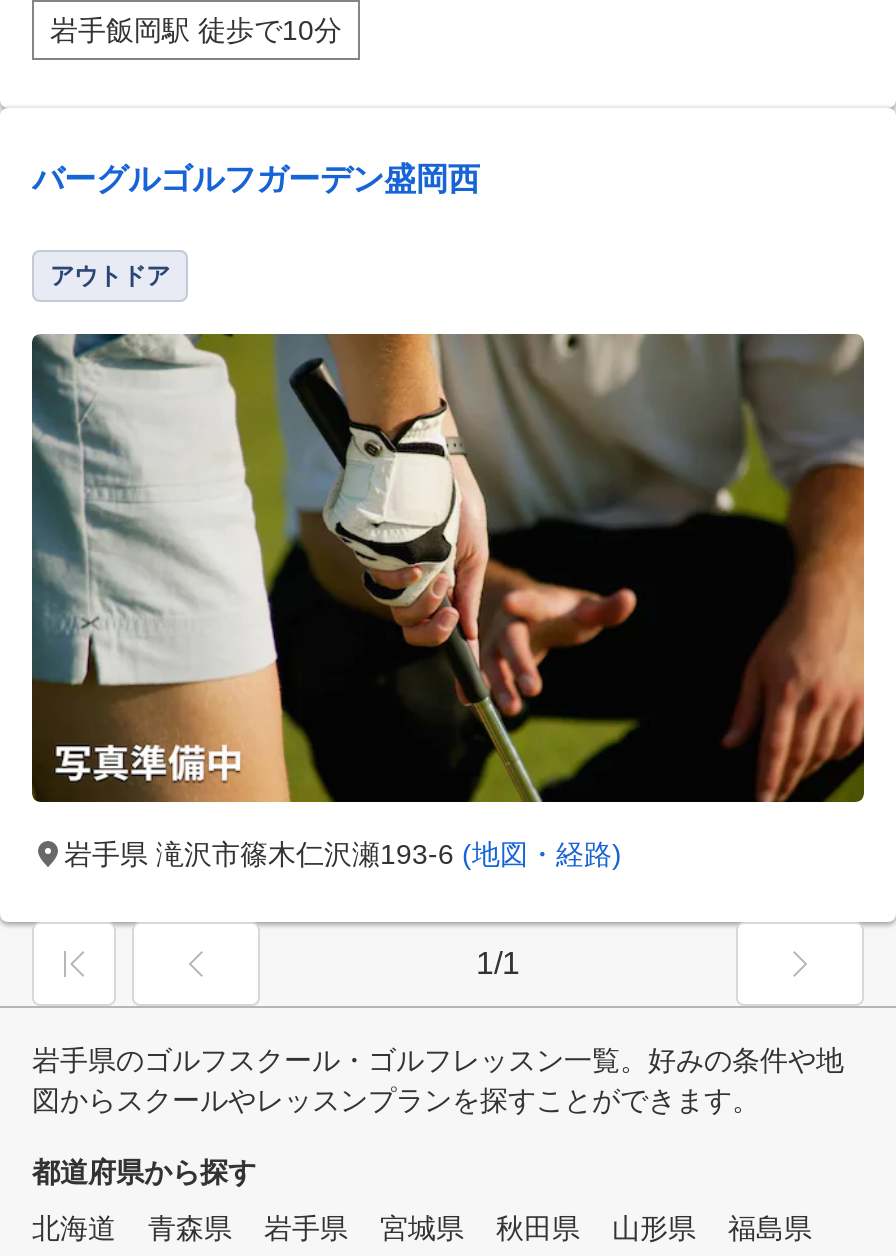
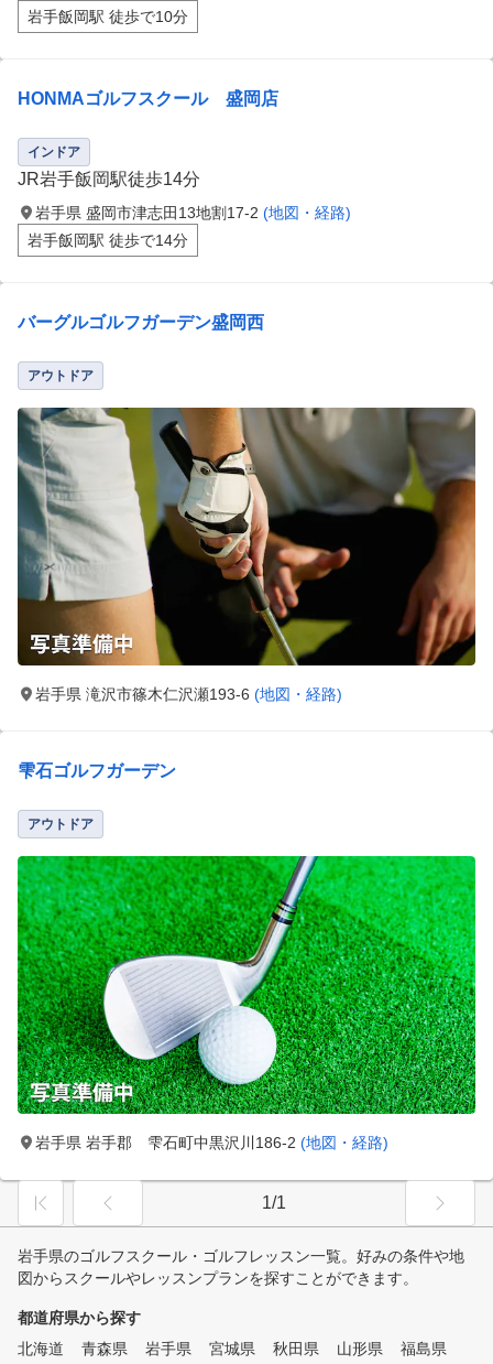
+ HONMAゴルフスクール 盛岡店
+ インドア
+ JR岩手飯岡駅徒歩14分
+ 岩手県 盛岡市津志田13地割17-2 (地図・経路)
+ 岩手飯岡駅 徒歩で14分

+ [image]
+ 岩手県 岩手郡 雫石町中黒沢川186-2 (地図・経路)

+ 雫石ゴルフガーデン
+ アウトドア
